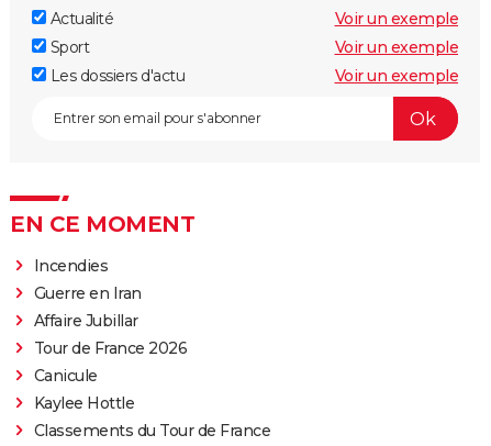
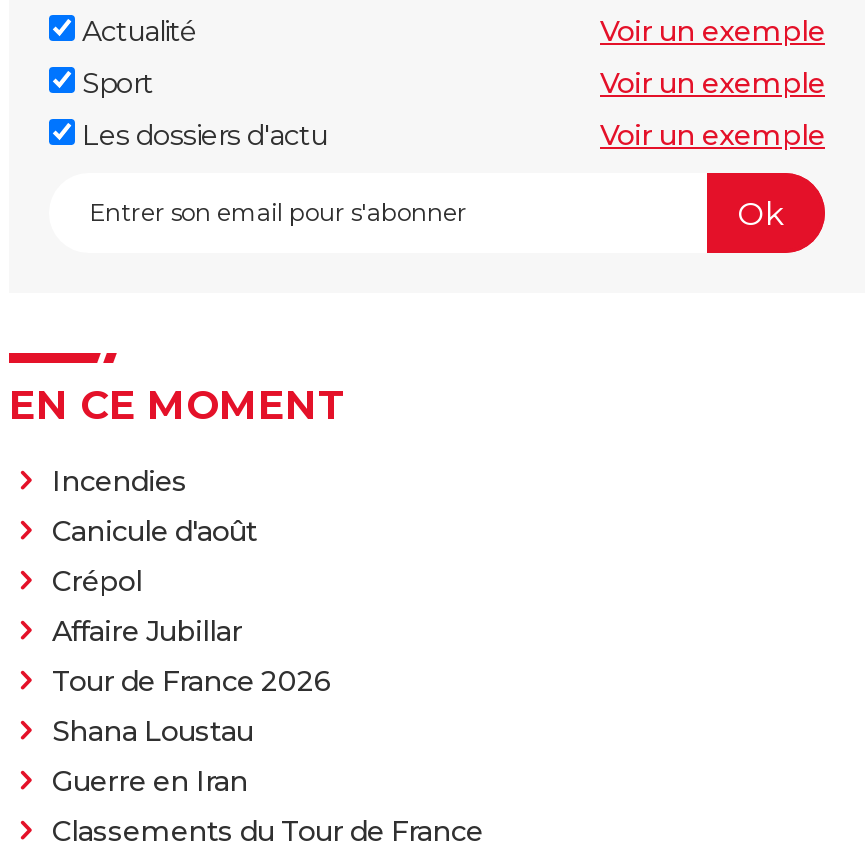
+ Canicule d'août
+ Crépol

moved down: Guerre en Iran

- Canicule
- Kaylee Hottle
+ Shana Loustau
